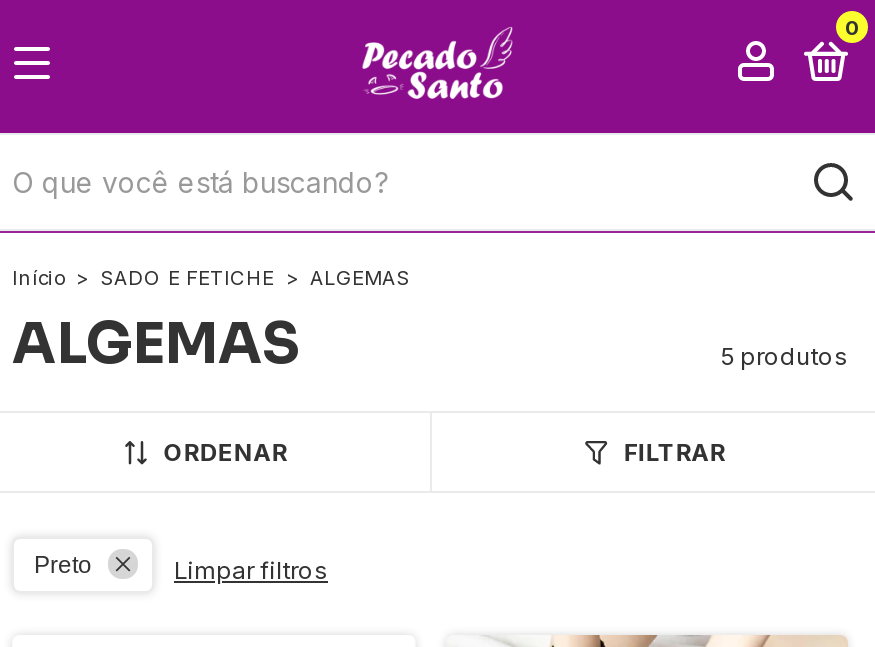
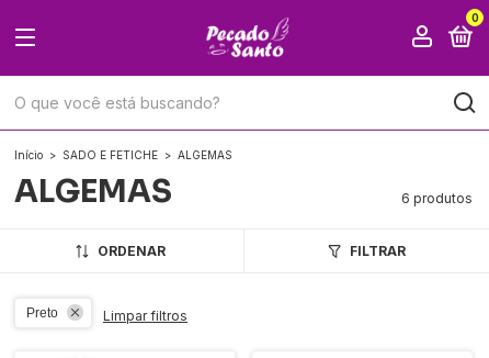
- 5 produtos
+ 6 produtos
